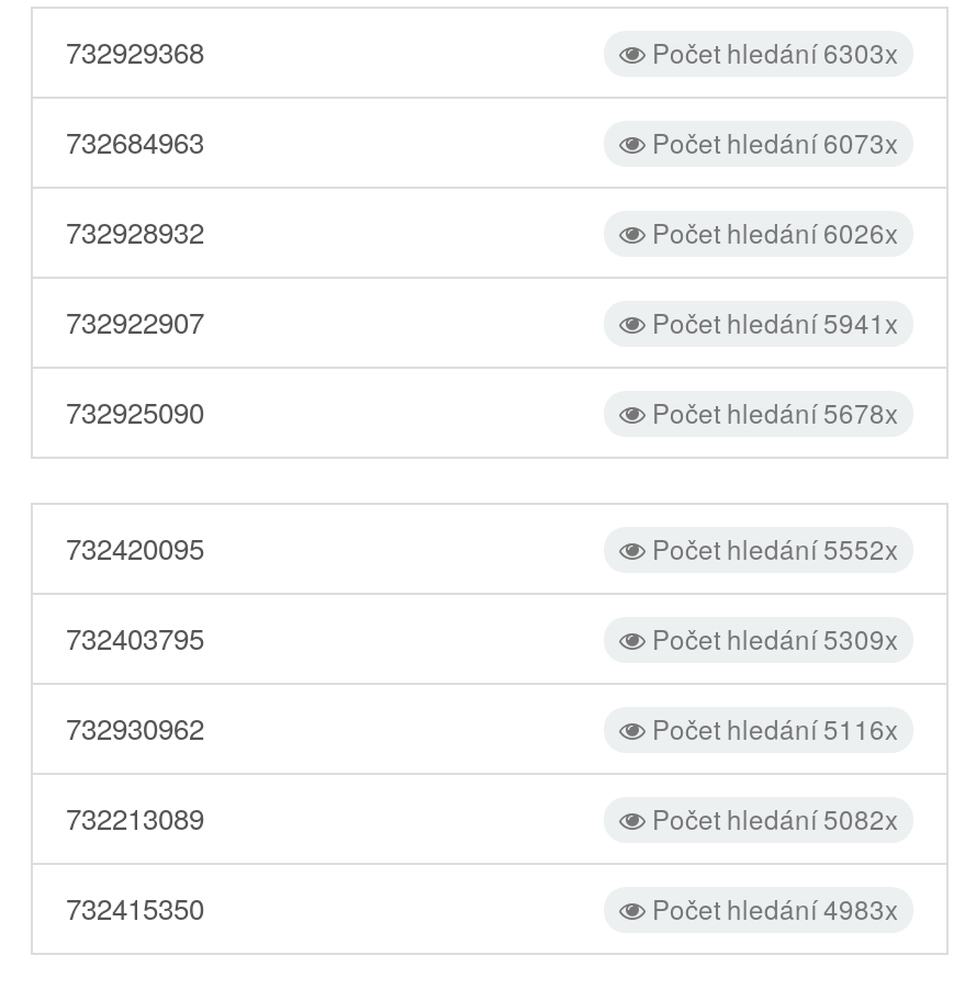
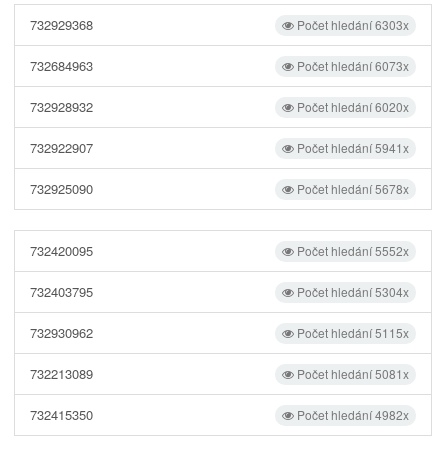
- Počet hledání 6026x
+ Počet hledání 6020x

- Počet hledání 5309x
+ Počet hledání 5304x

- Počet hledání 5116x
+ Počet hledání 5115x

- Počet hledání 5082x
+ Počet hledání 5081x

- Počet hledání 4983x
+ Počet hledání 4982x
